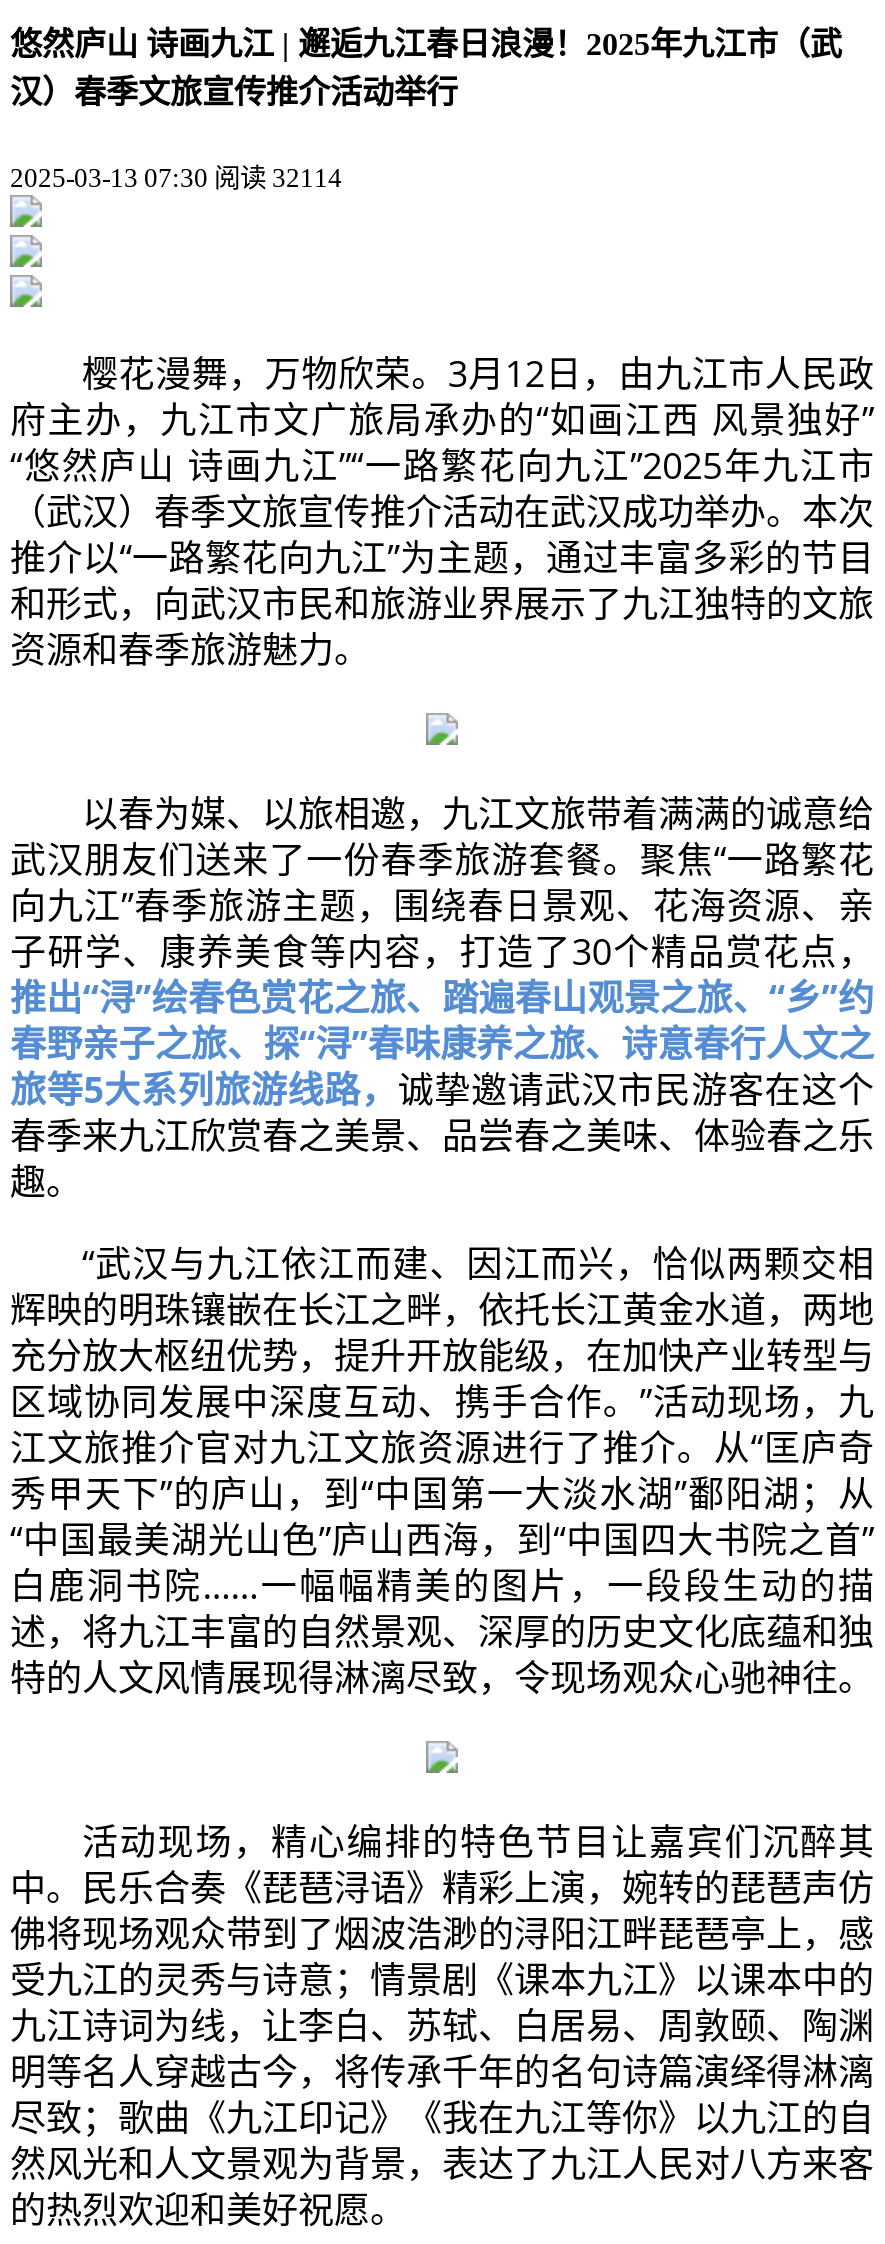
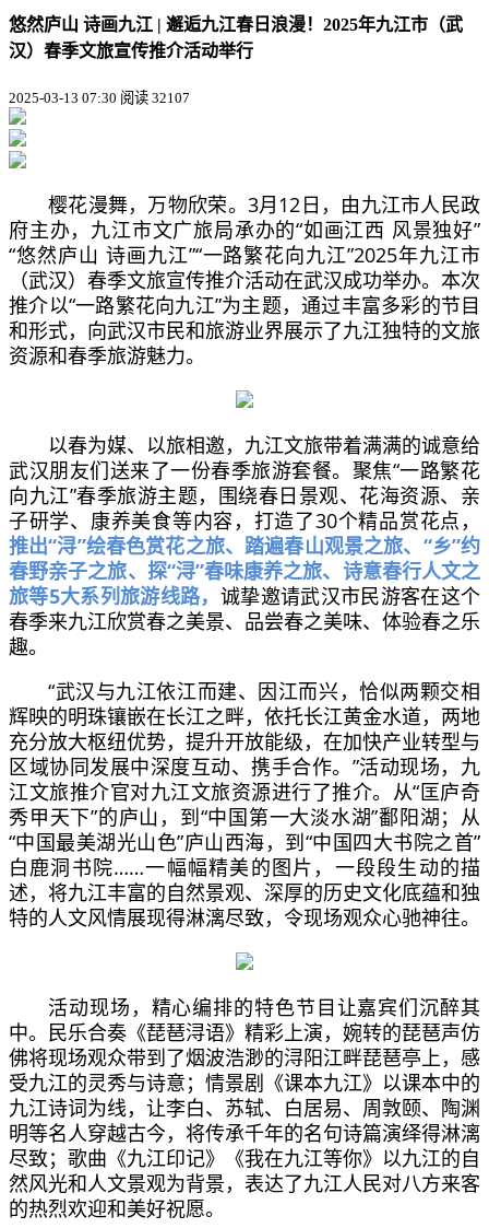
- 2025-03-13 07:30阅读 32114
+ 2025-03-13 07:30阅读 32107
